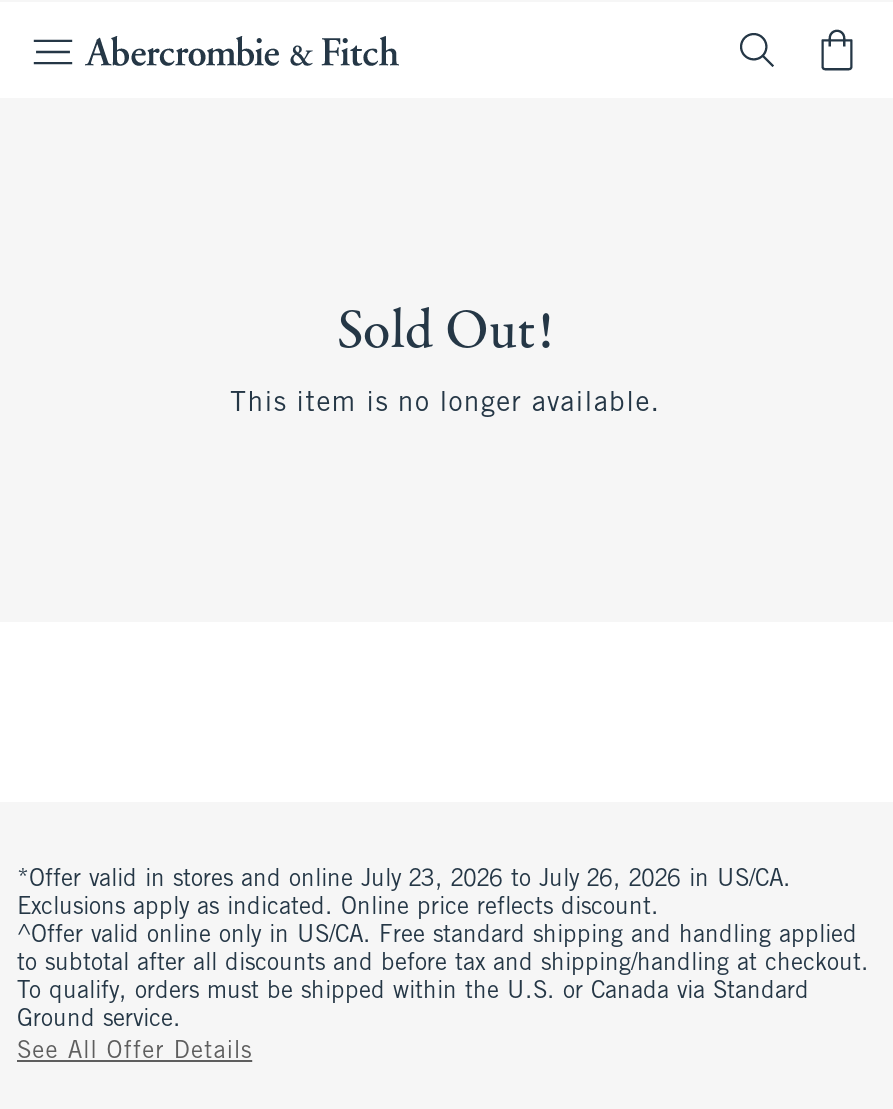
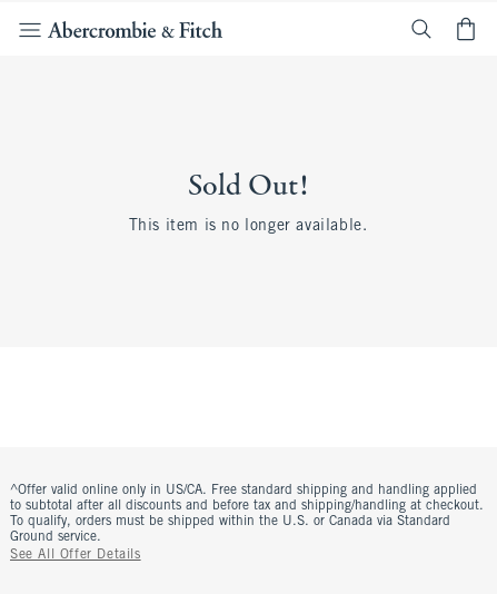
- *Offer valid in stores and online July 23, 2026 to July 26, 2026 in US/CA.
- Exclusions apply as indicated. Online price reflects discount.
